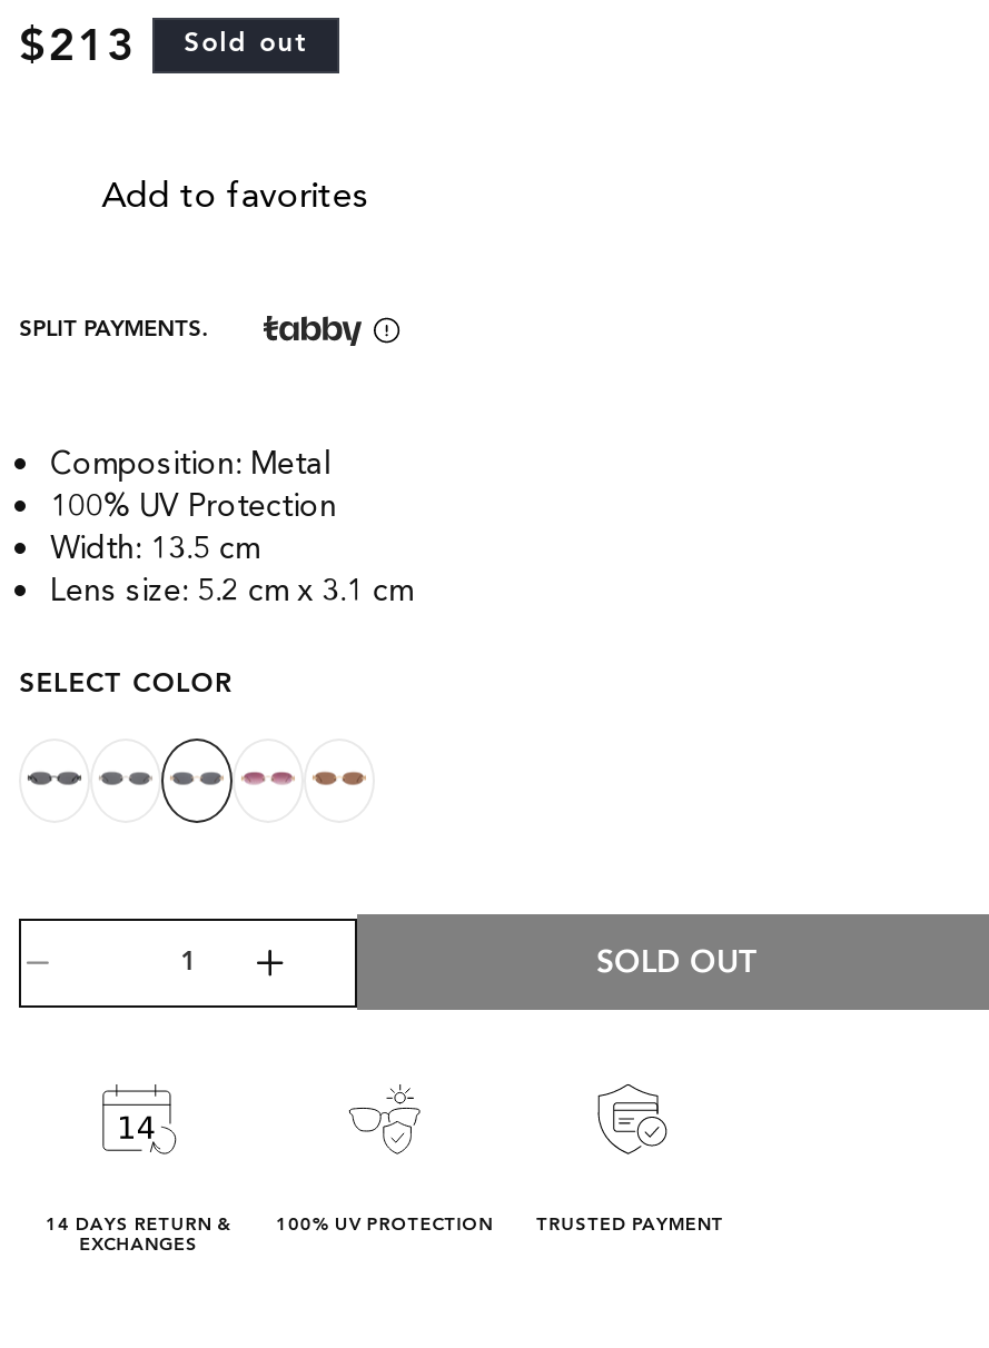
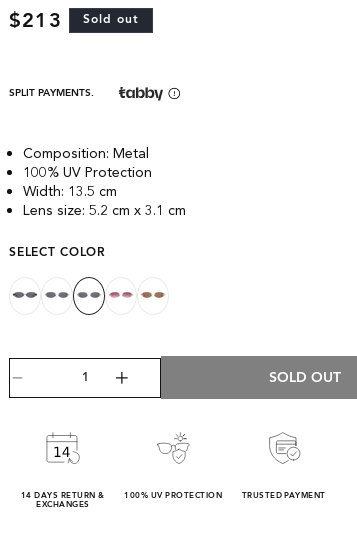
- Add to favorites
